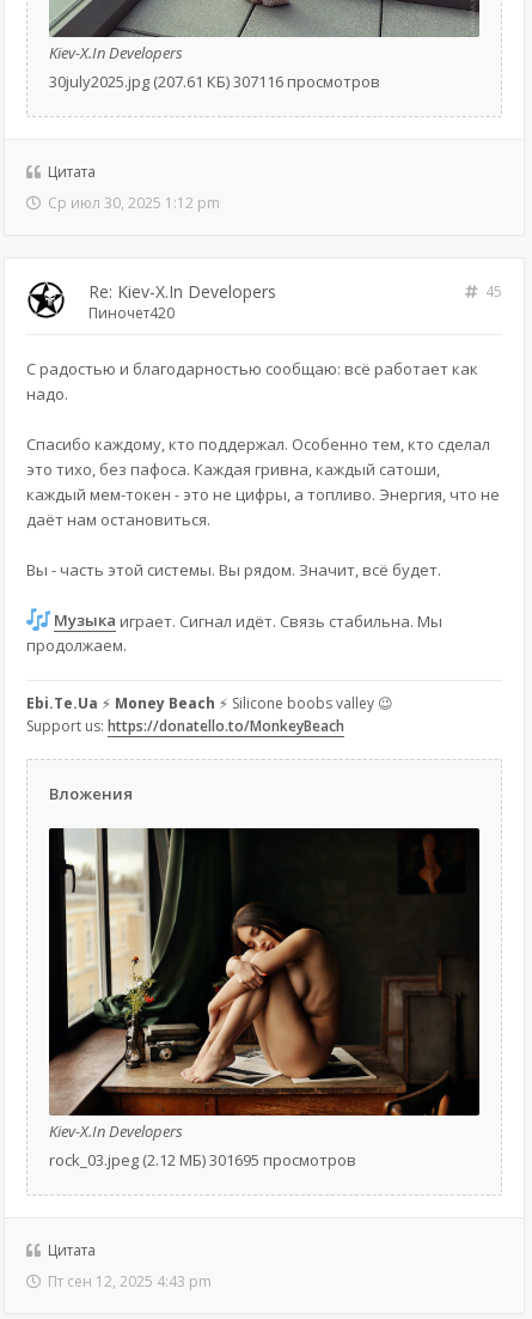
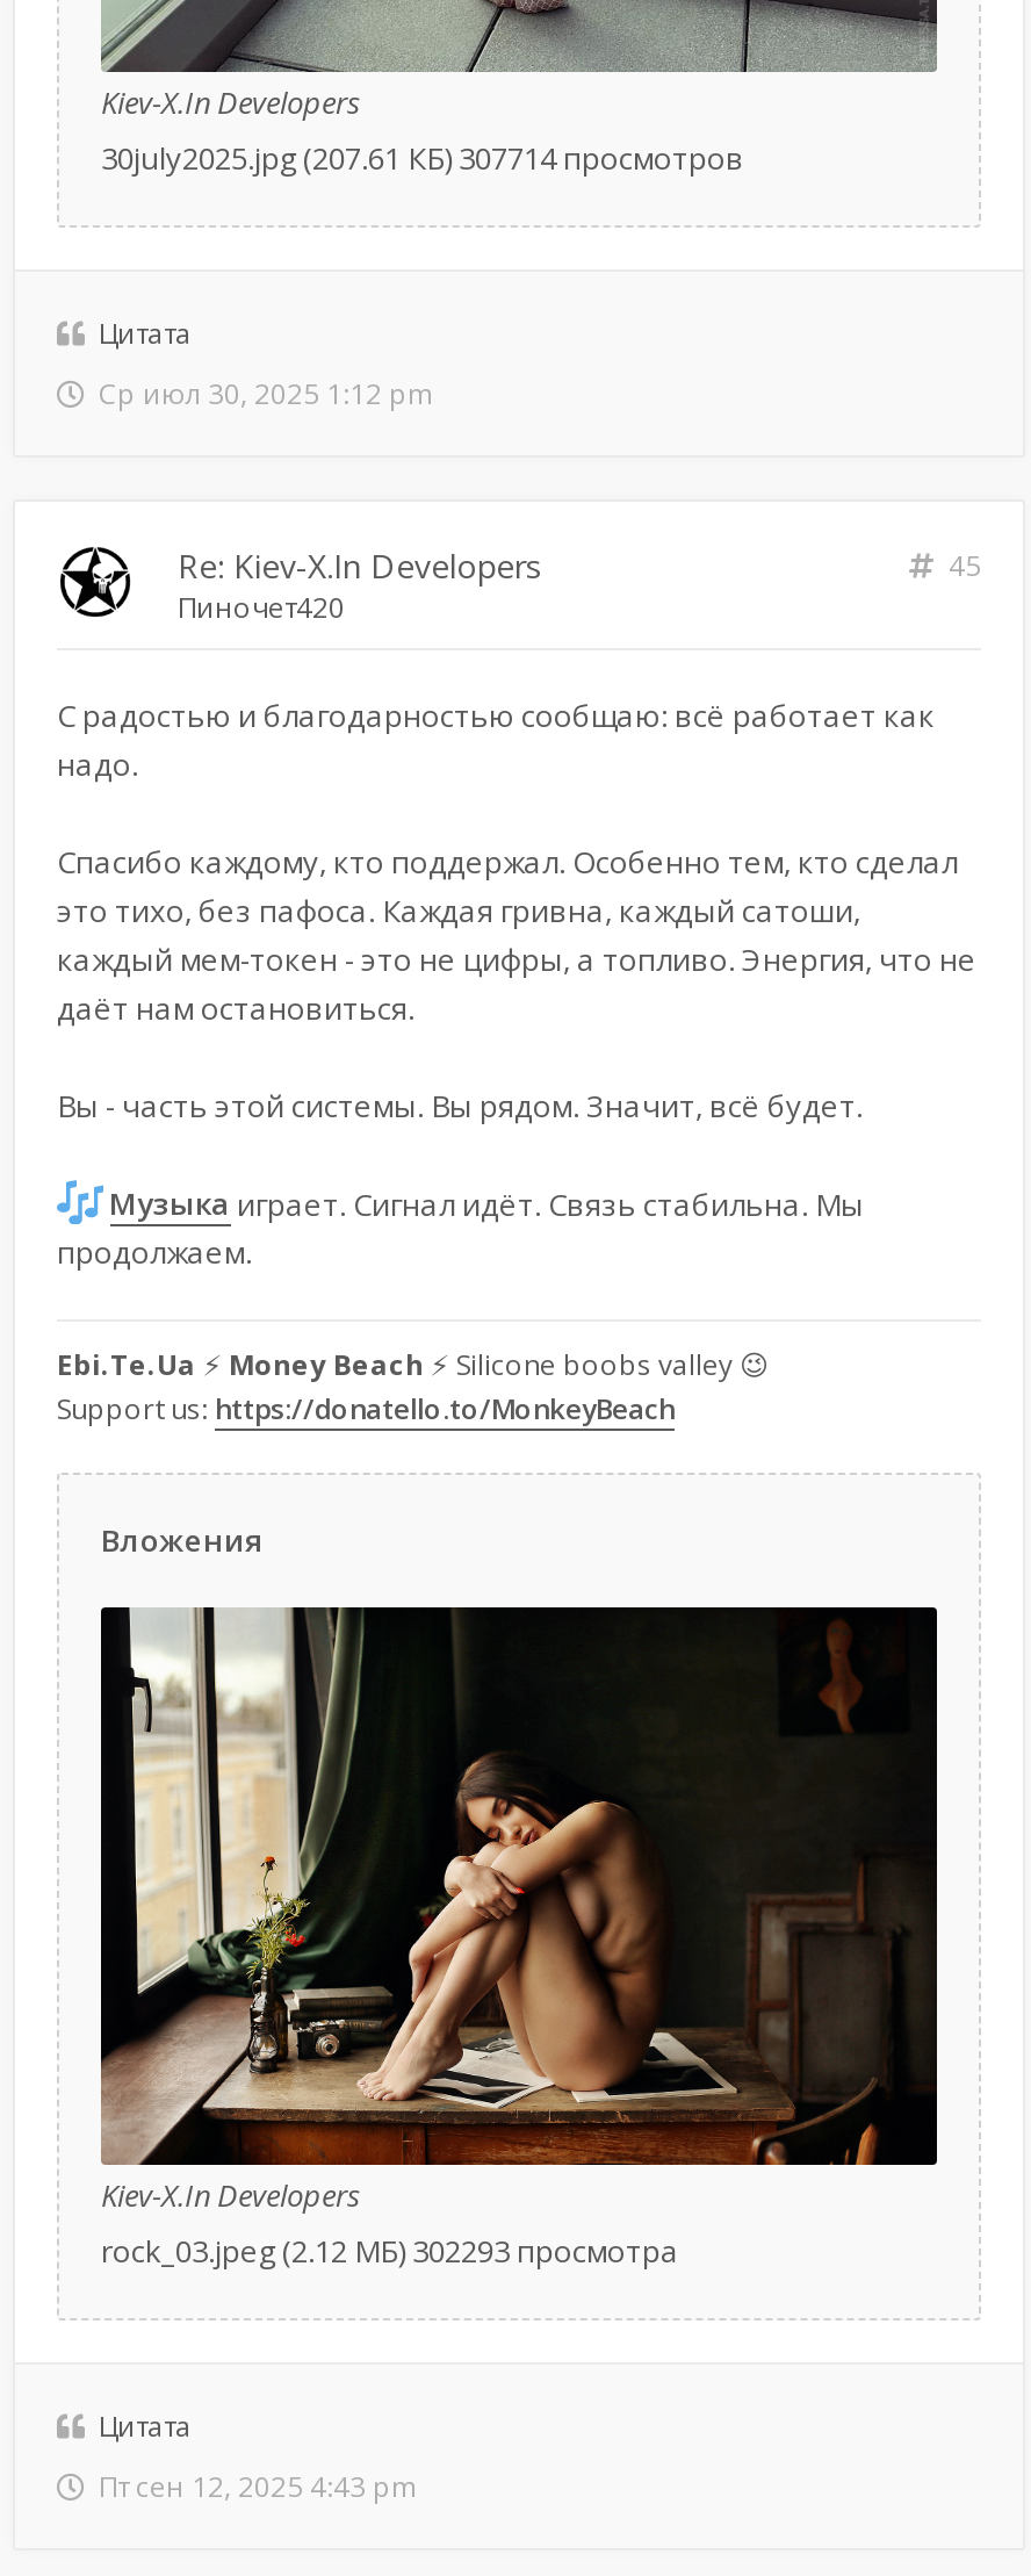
- 30july2025.jpg (207.61 КБ) 307116 просмотров
+ 30july2025.jpg (207.61 КБ) 307714 просмотров

- rock_03.jpeg (2.12 МБ) 301695 просмотров
+ rock_03.jpeg (2.12 МБ) 302293 просмотра
